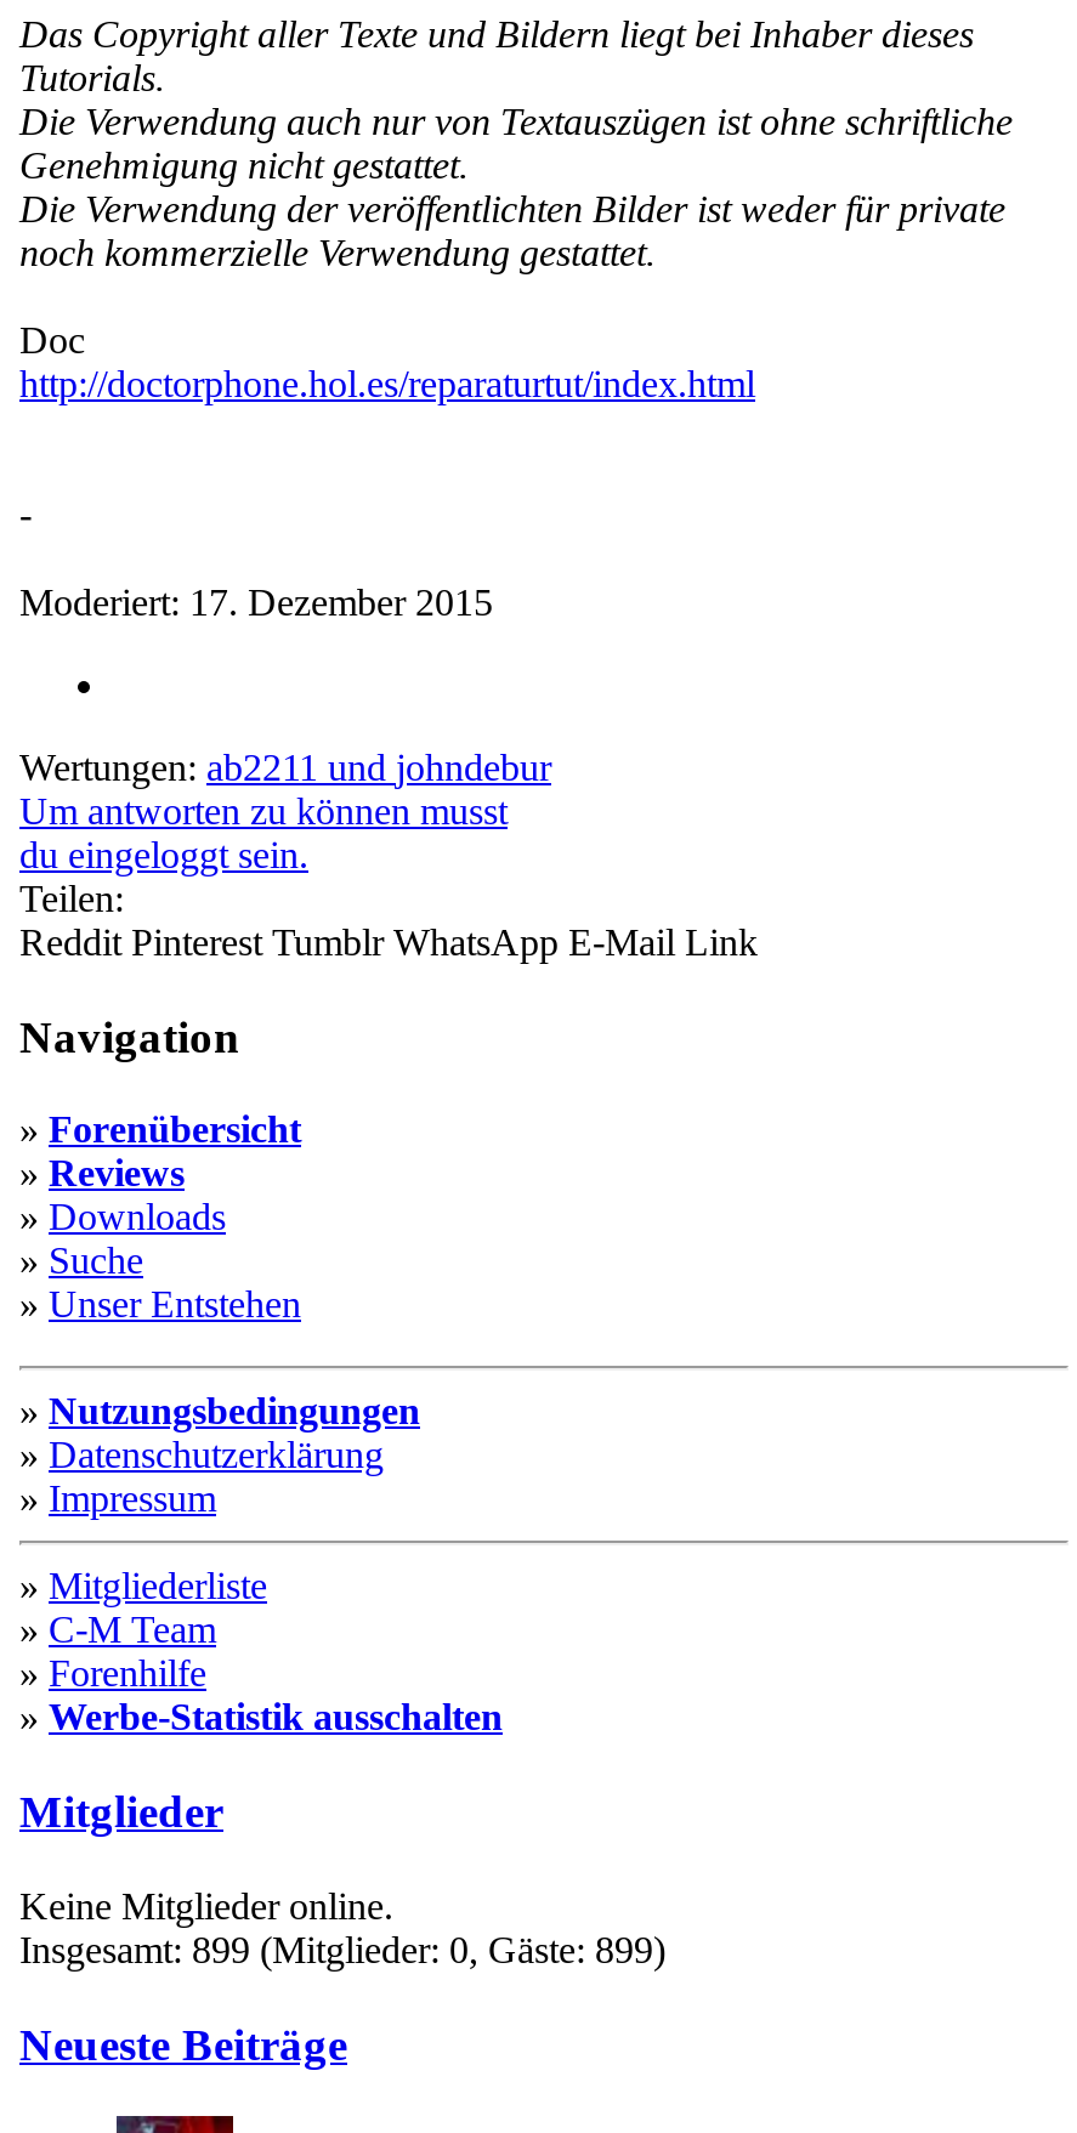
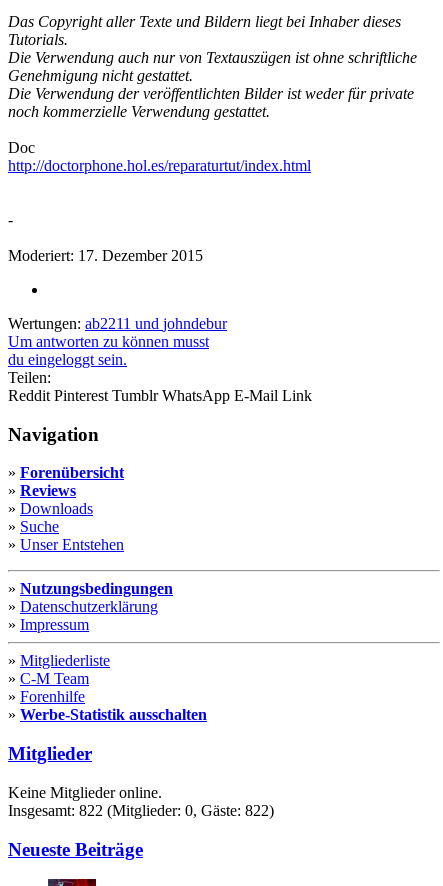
- Insgesamt: 899 (Mitglieder: 0, Gäste: 899)
+ Insgesamt: 822 (Mitglieder: 0, Gäste: 822)
